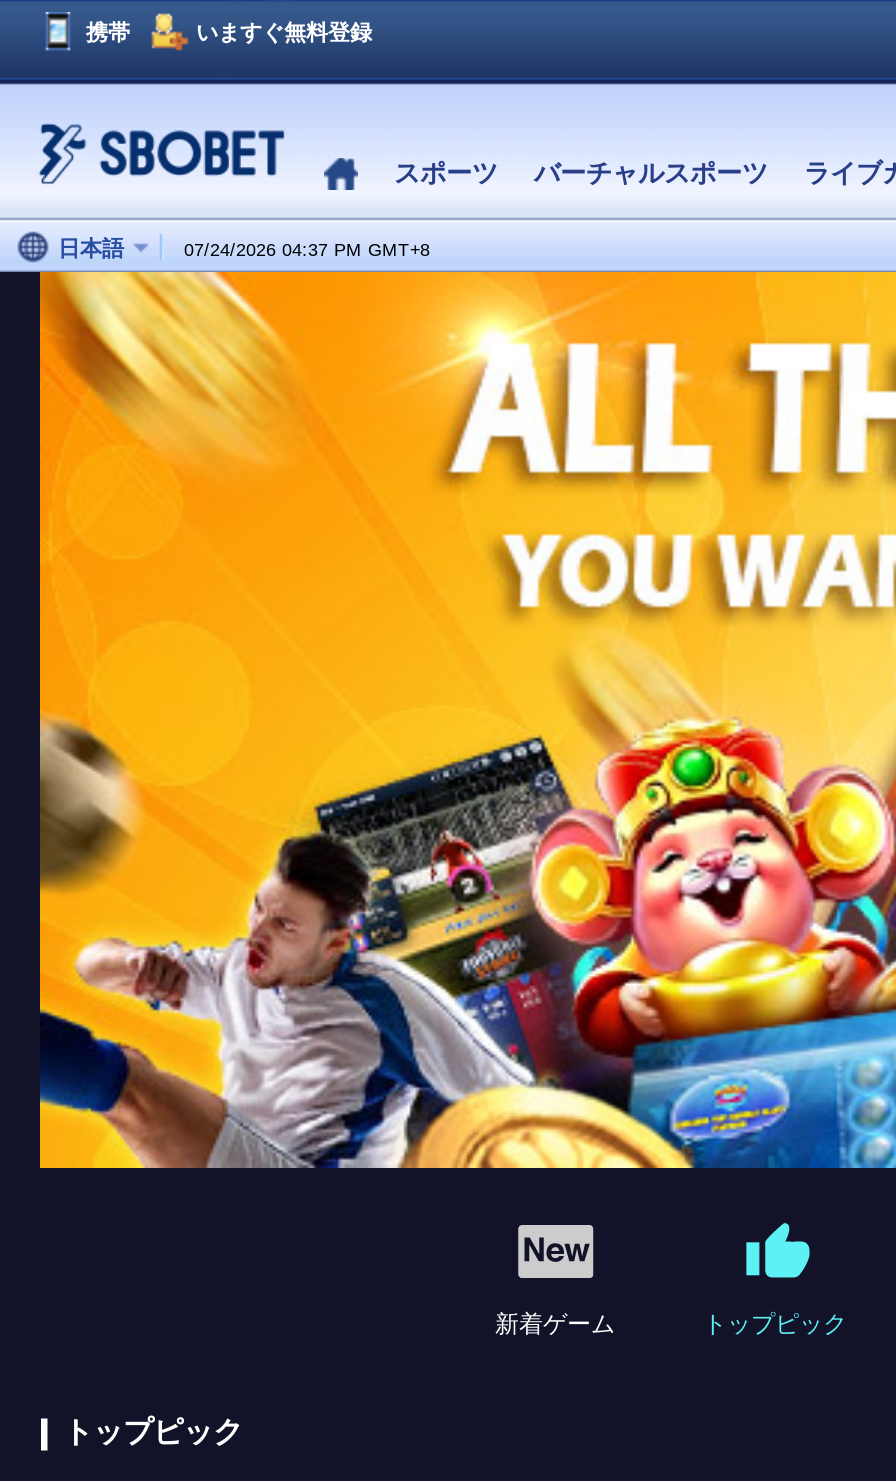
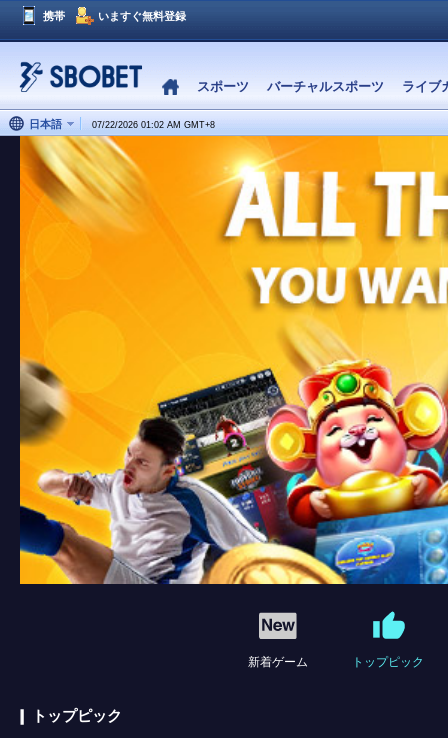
- 07/24/2026 04:37 PM GMT+8
+ 07/22/2026 01:02 AM GMT+8
